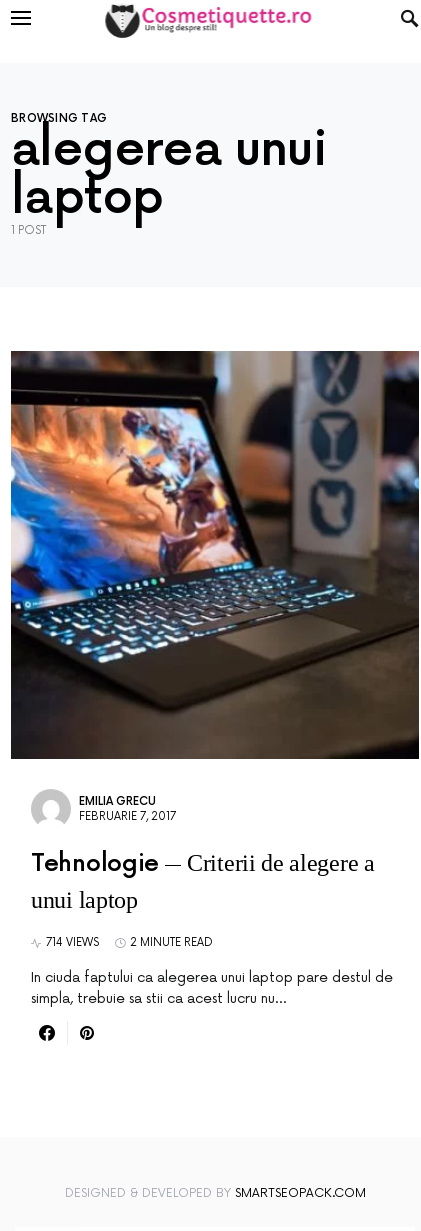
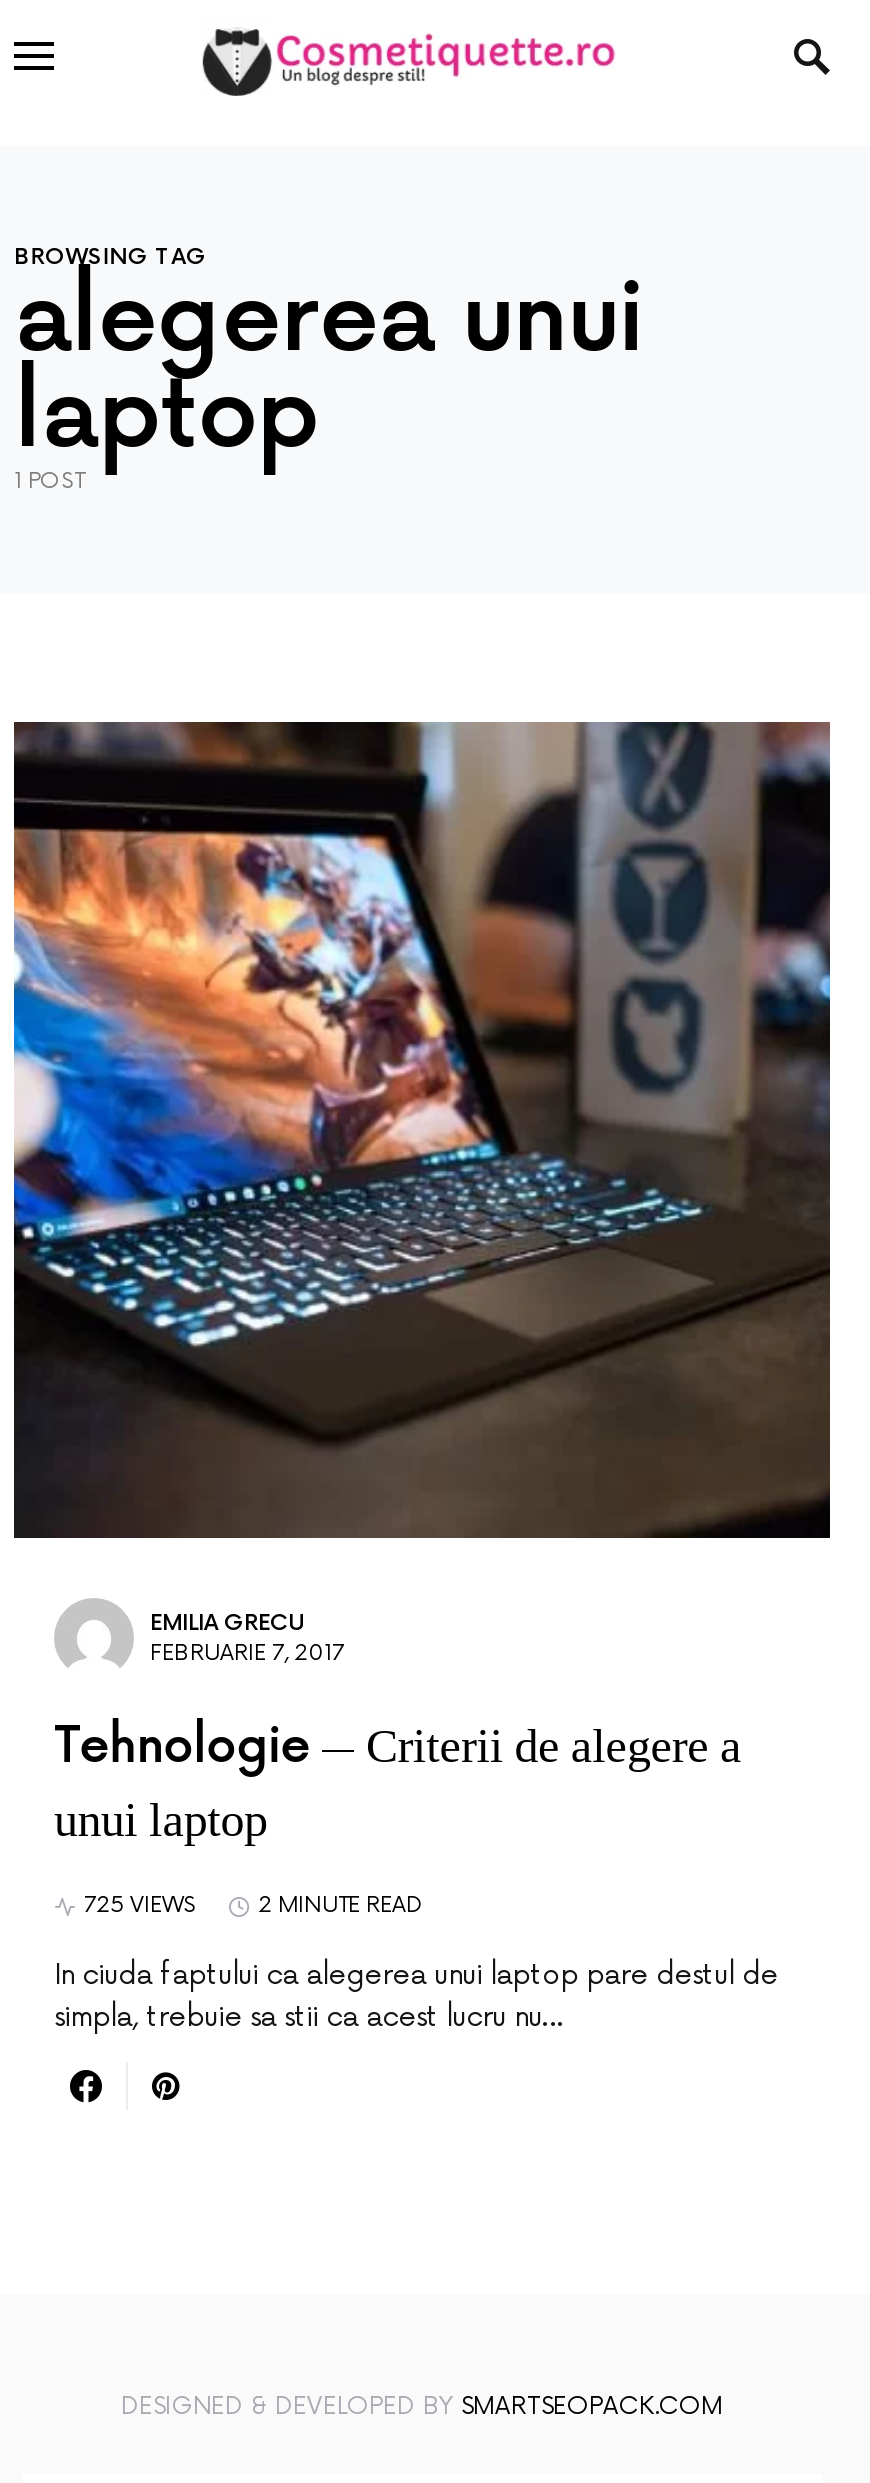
- 714 VIEWS
+ 725 VIEWS
